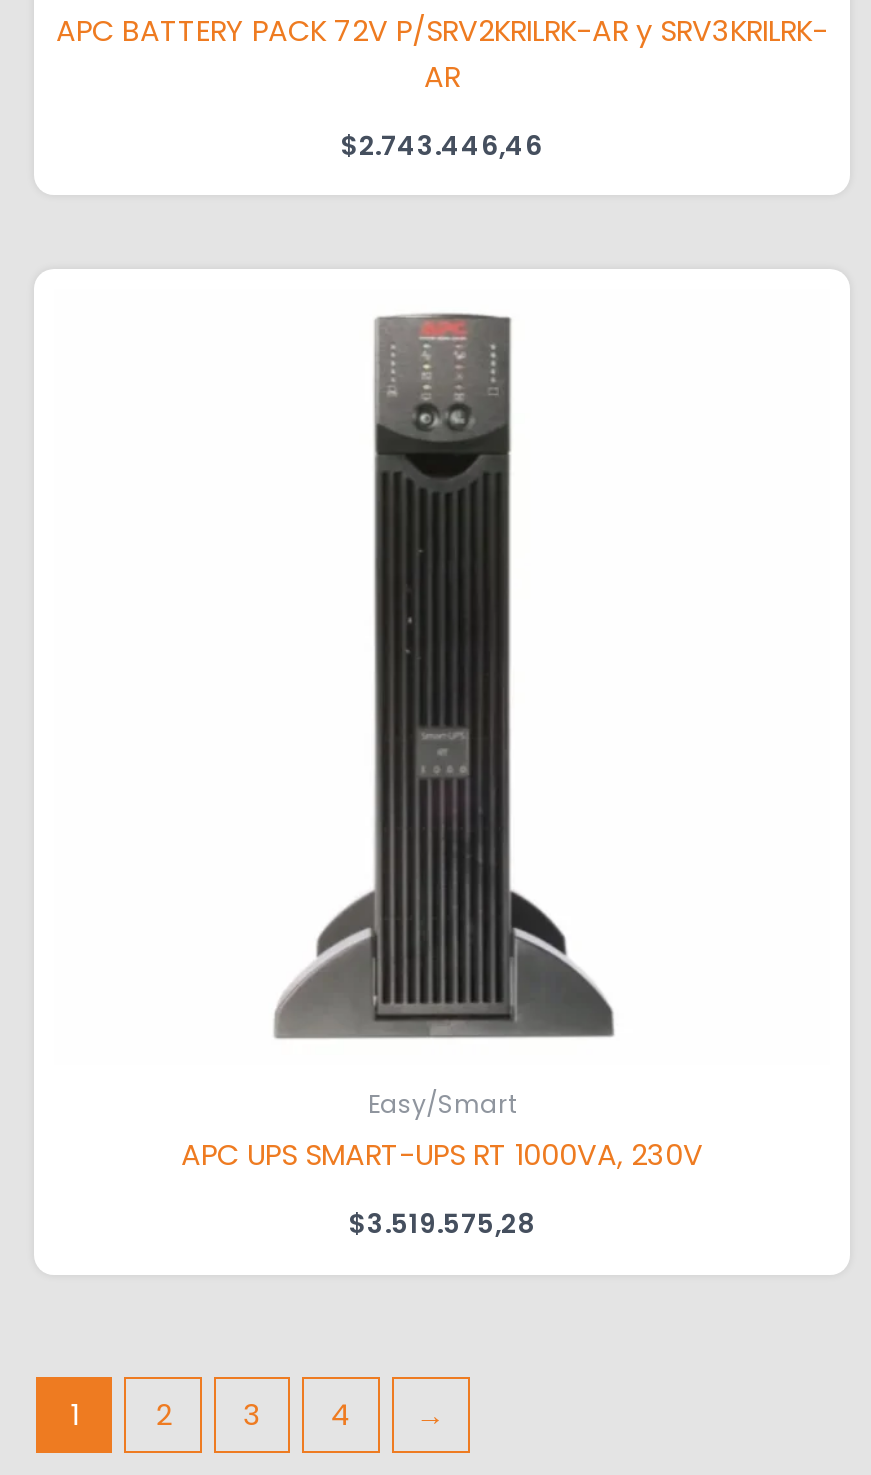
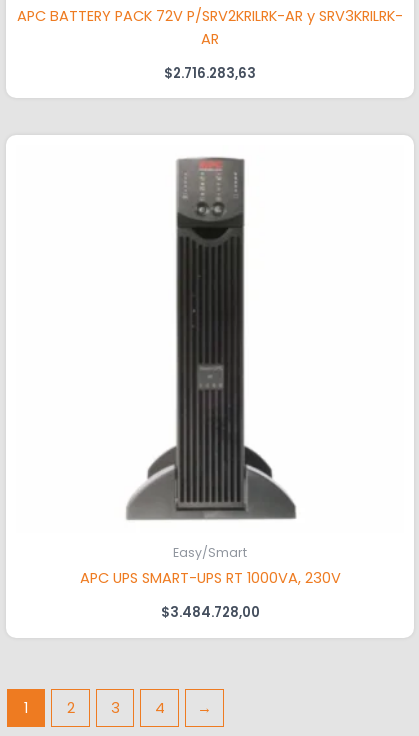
- $2.743.446,46
+ $2.716.283,63

- $3.519.575,28
+ $3.484.728,00
